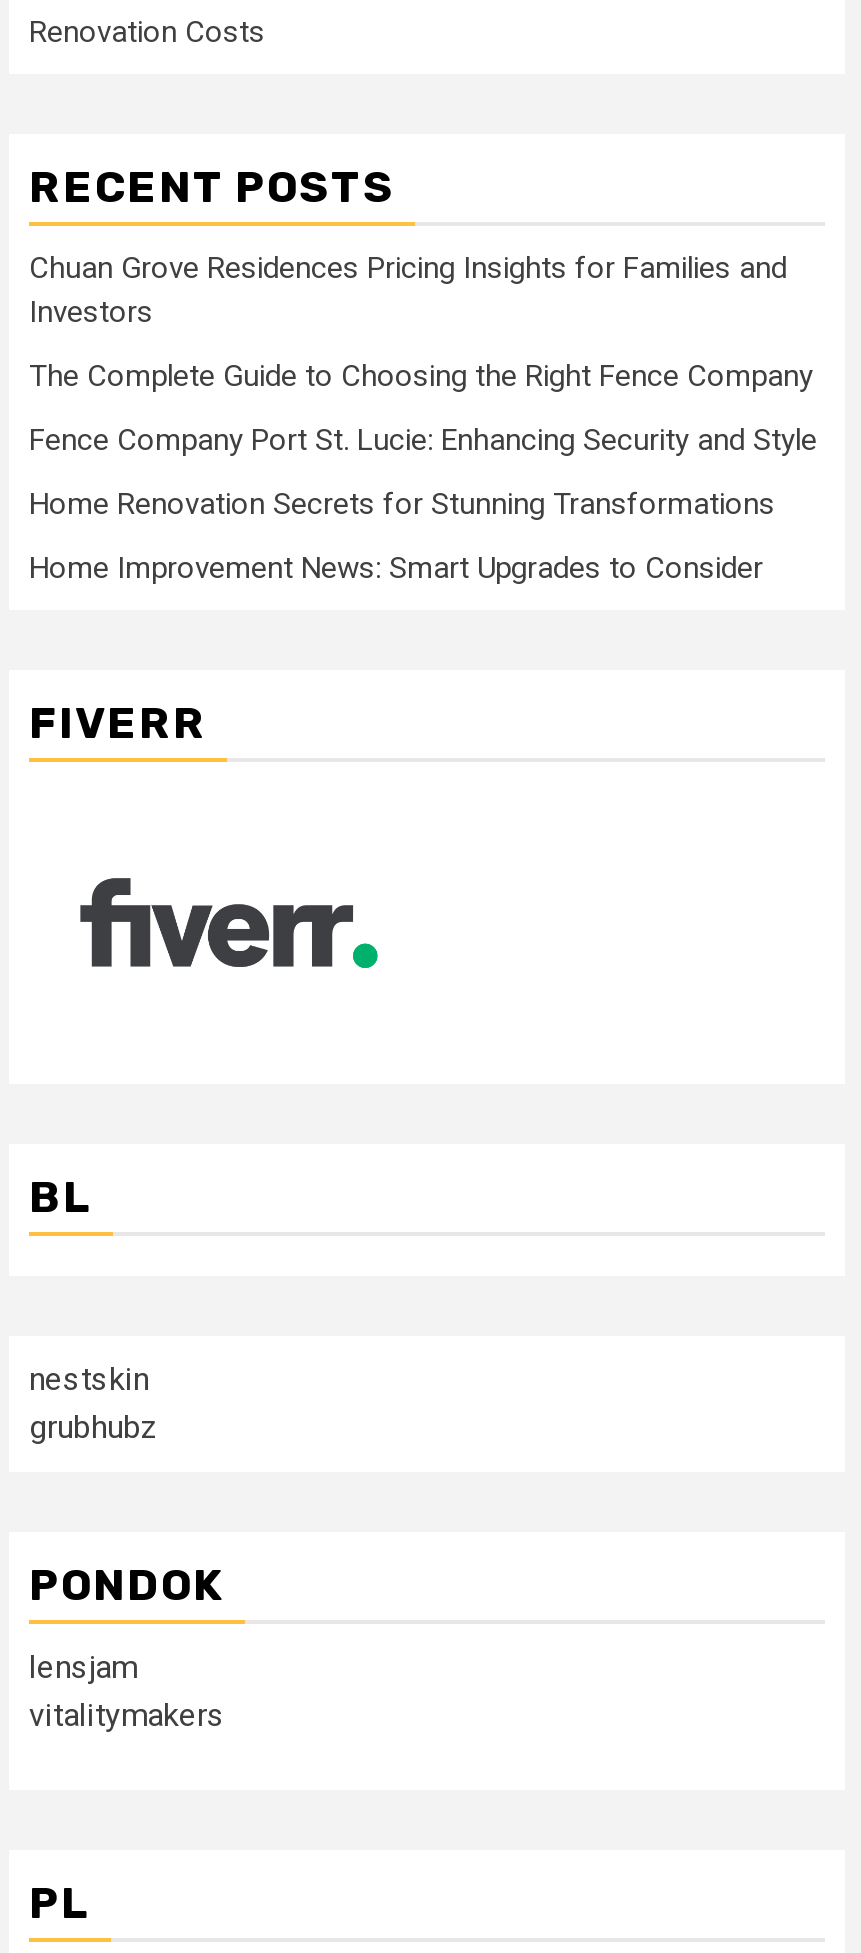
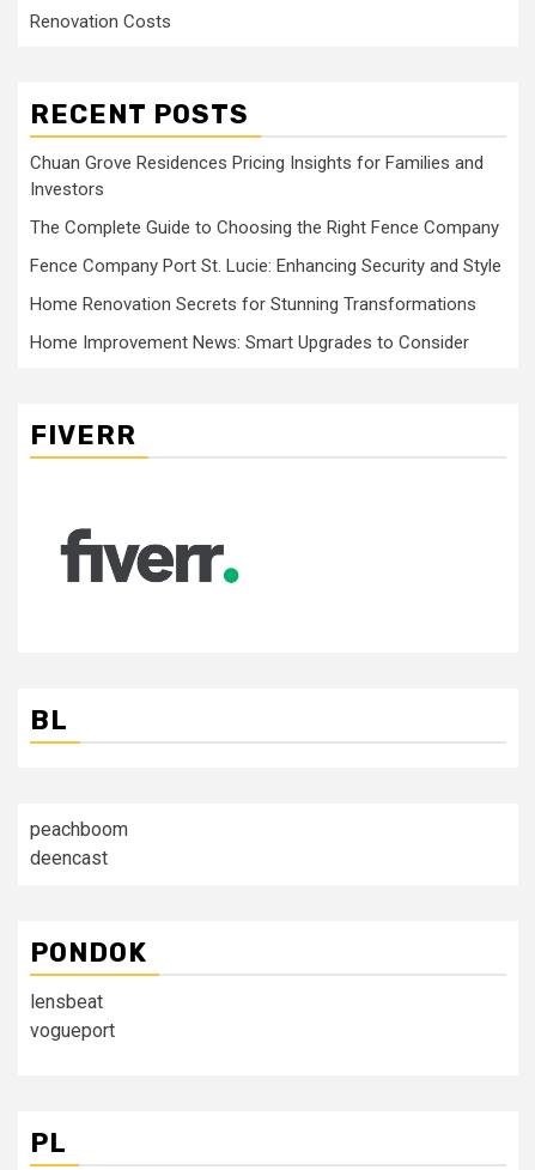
- nestskin
- grubhubz
+ peachboom
+ deencast

- lensjam
- vitalitymakers
+ lensbeat
+ vogueport
